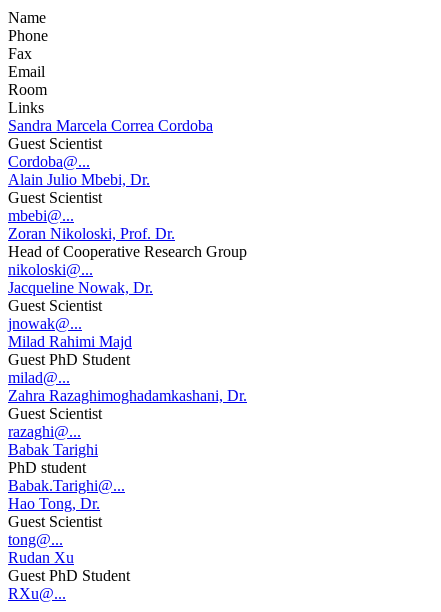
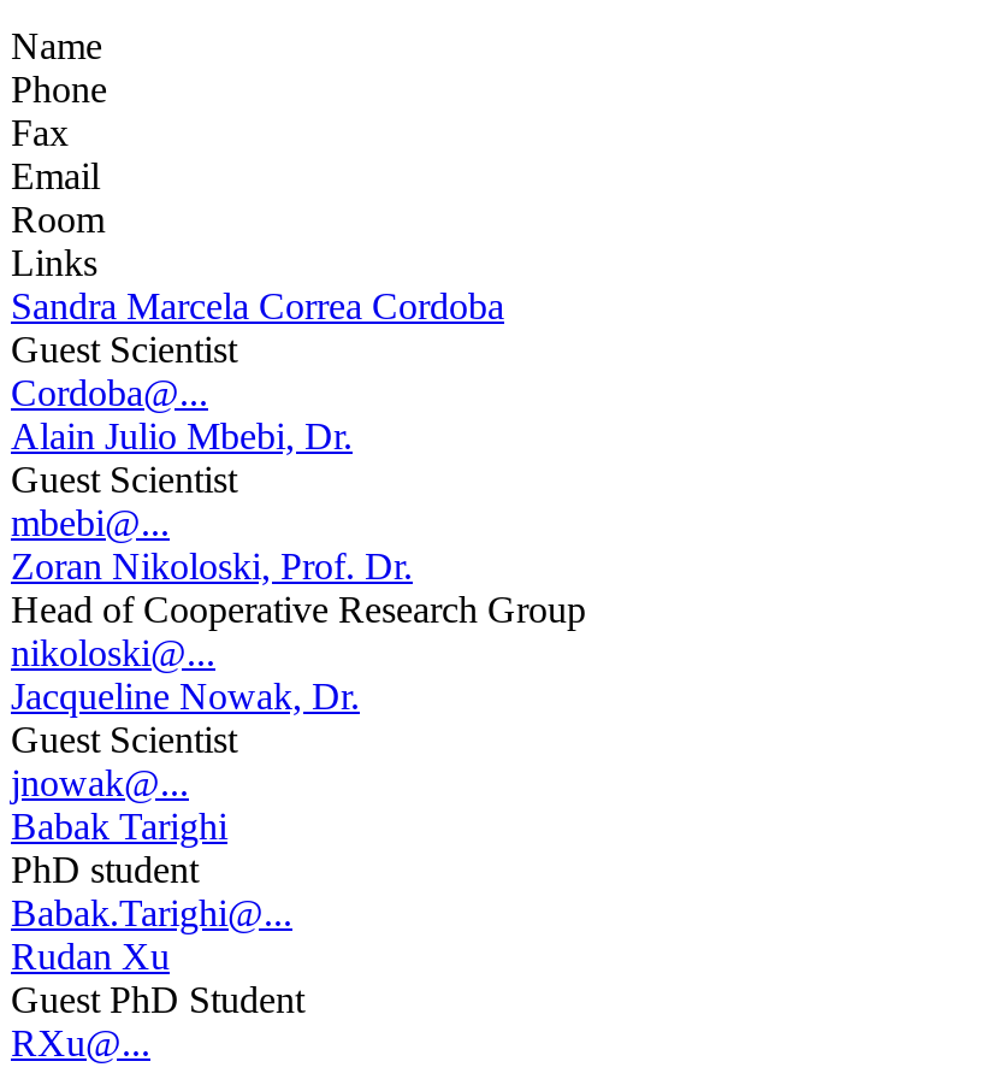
- Milad Rahimi Majd
- Guest PhD Student
- milad@...
- Zahra Razaghimoghadamkashani, Dr.
- Guest Scientist
- razaghi@...

- Hao Tong, Dr.
- Guest Scientist
- tong@...
